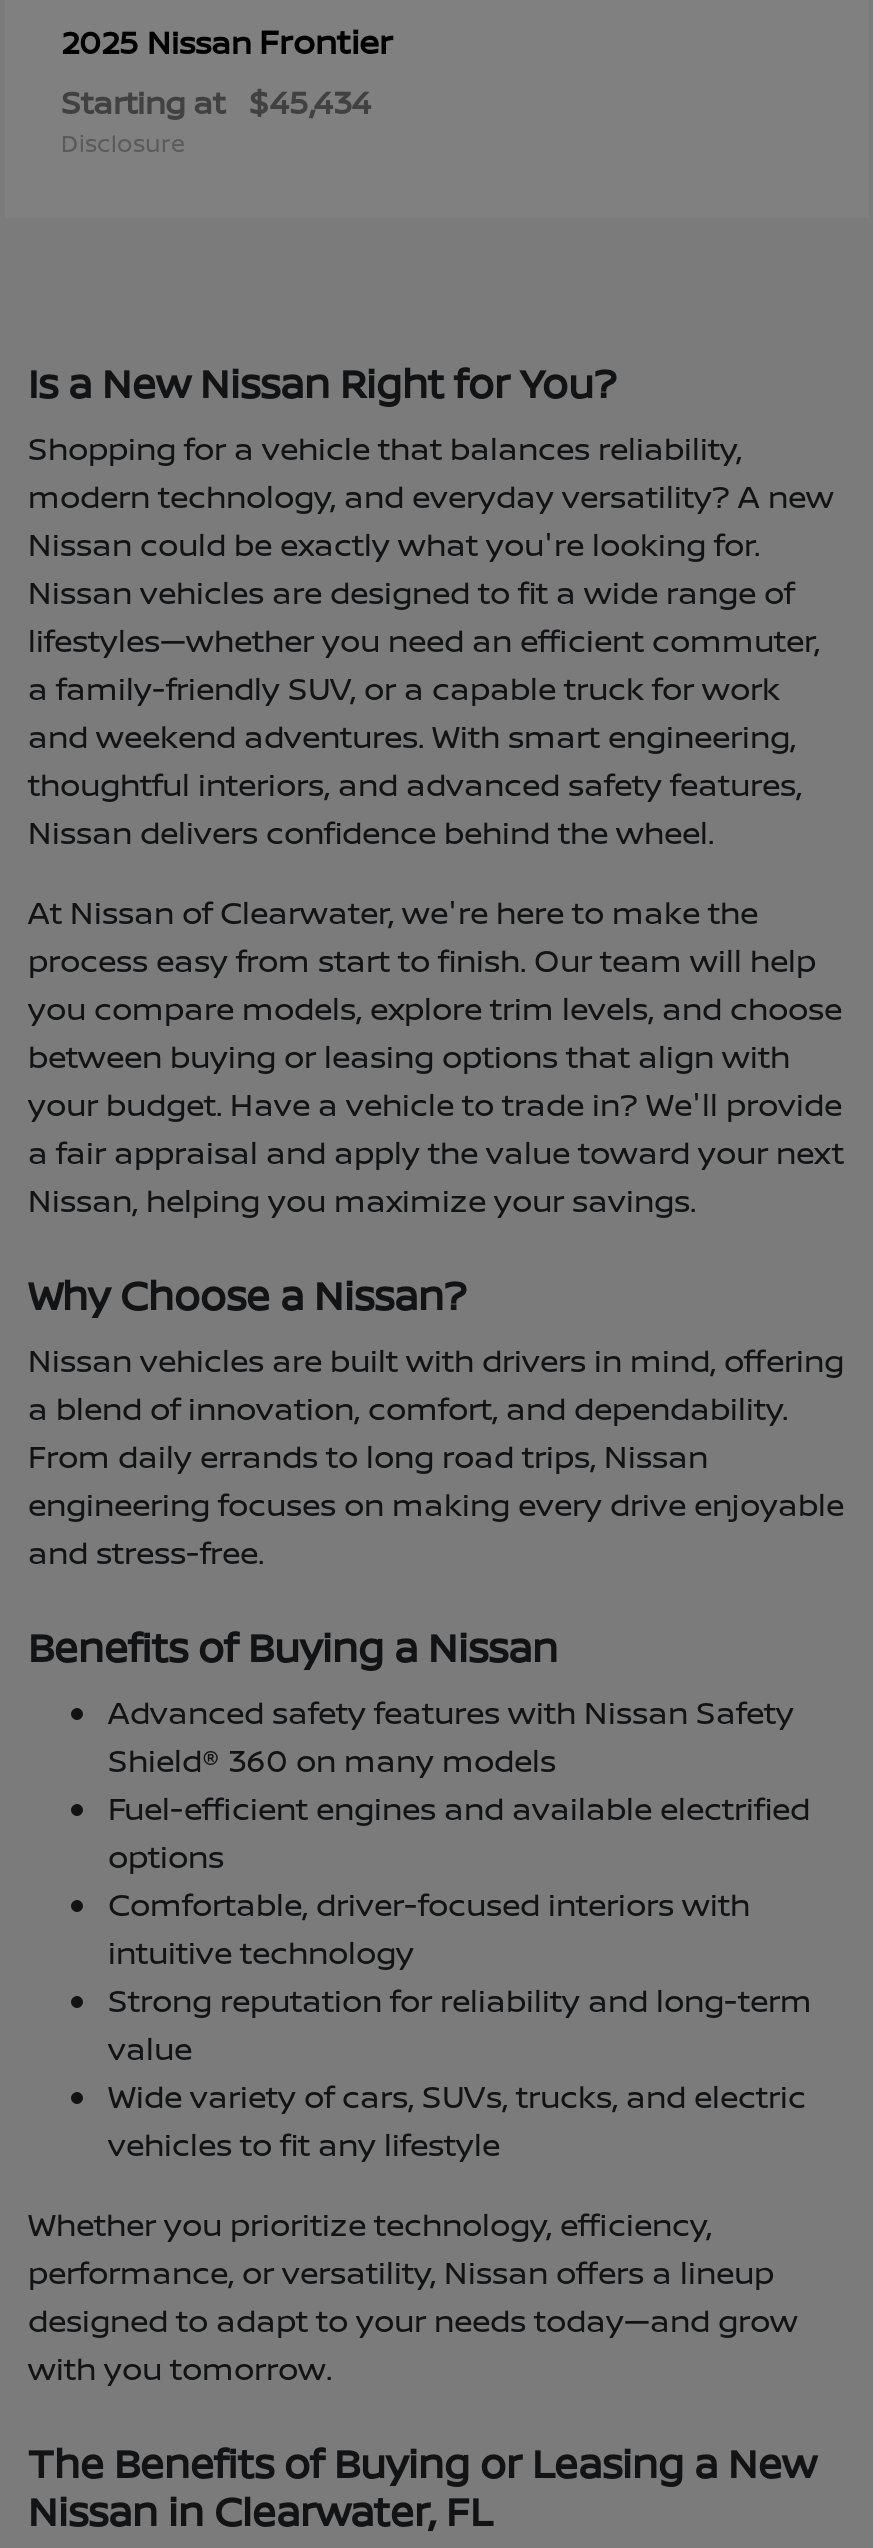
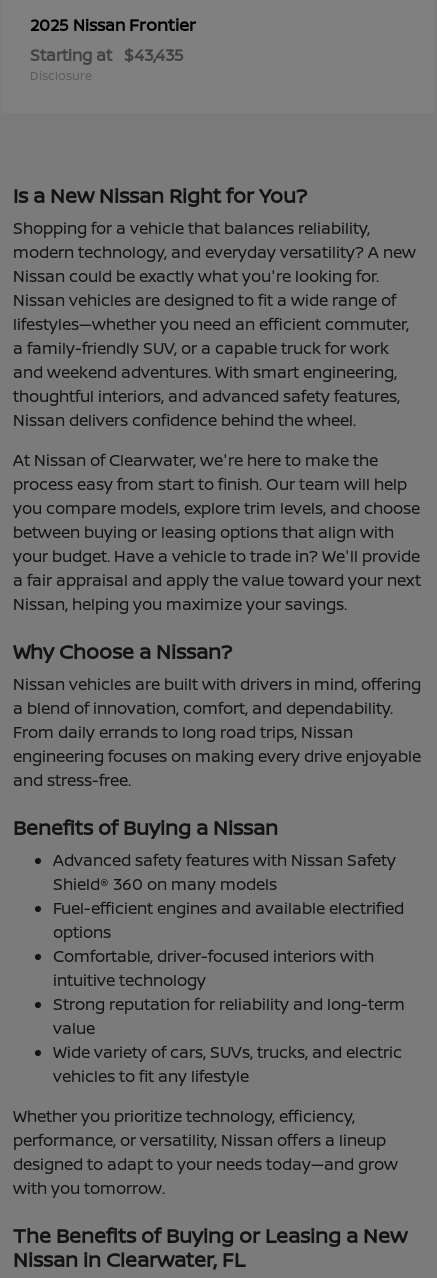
- Starting at $45,434
+ Starting at $43,435
